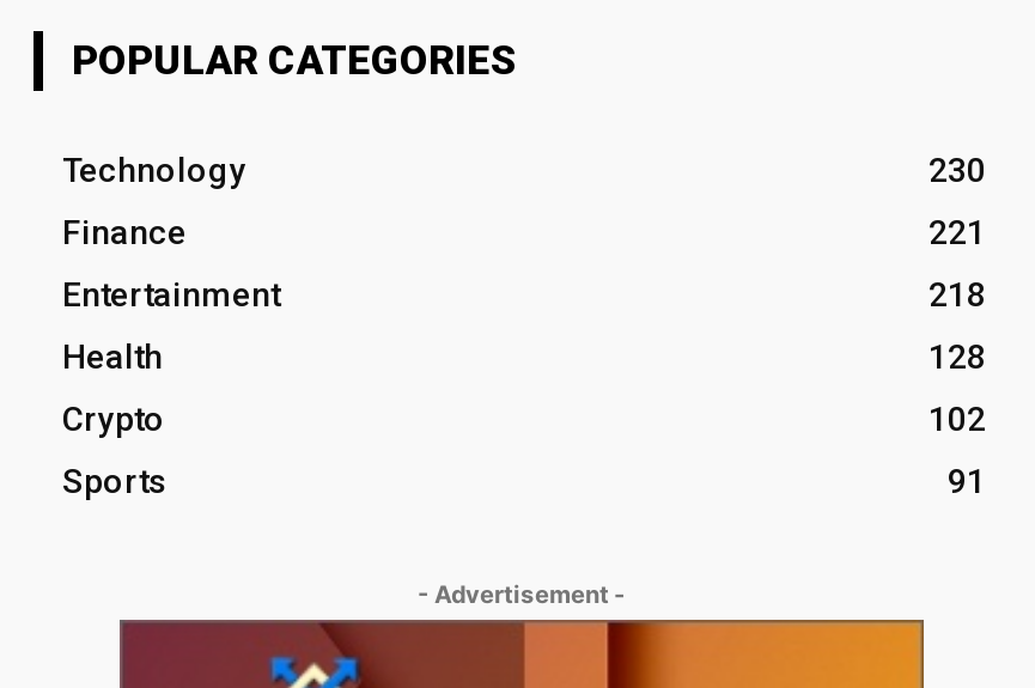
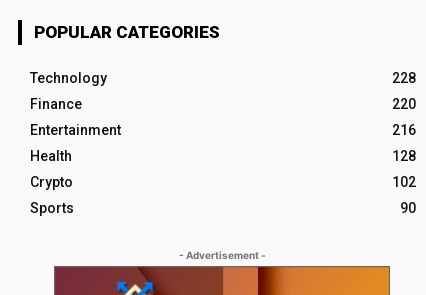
- 230
+ 228

- 221
+ 220

- 218
+ 216

- 91
+ 90
